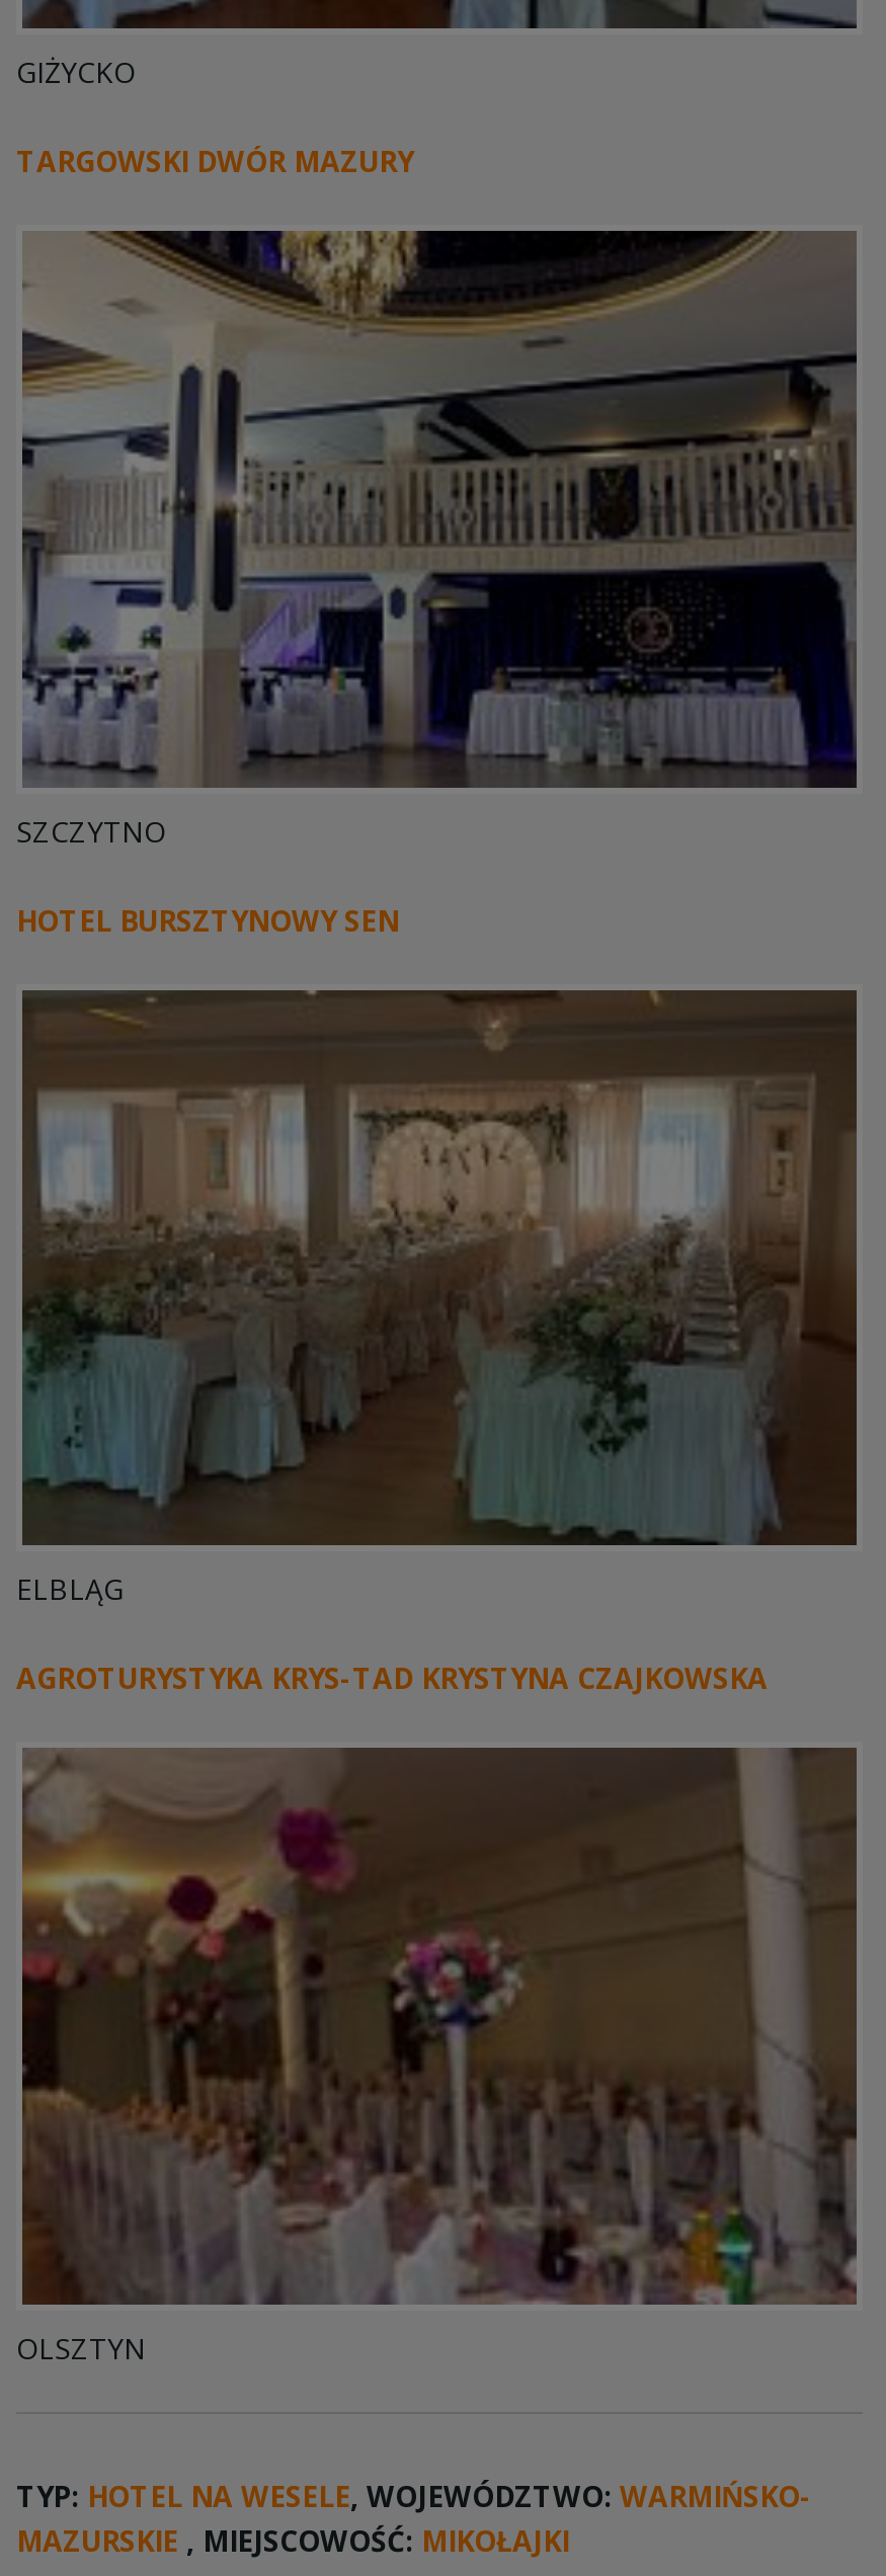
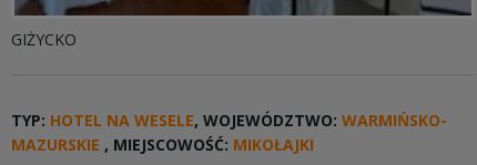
- TARGOWSKI DWÓR MAZURY

- [image]
- SZCZYTNO
- HOTEL BURSZTYNOWY SEN

- [image]
- ELBLĄG
- AGROTURYSTYKA KRYS-TAD KRYSTYNA CZAJKOWSKA

- [image]
- OLSZTYN
